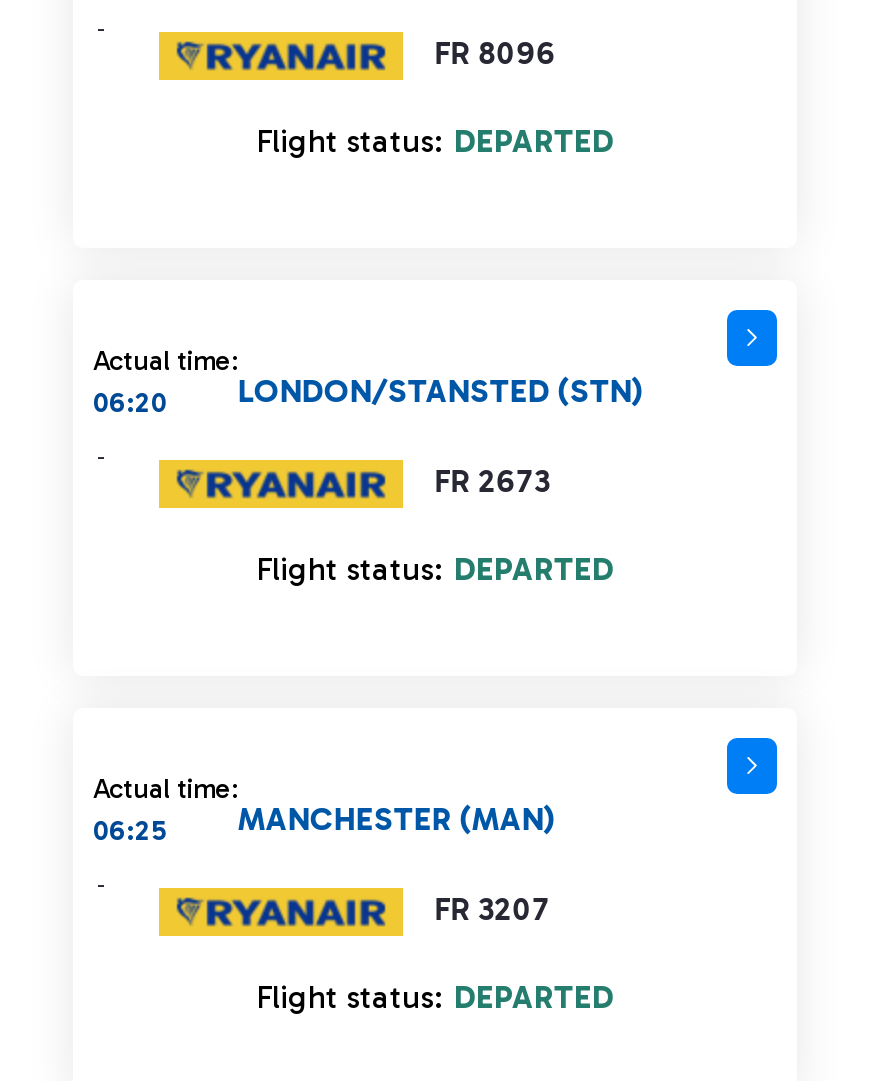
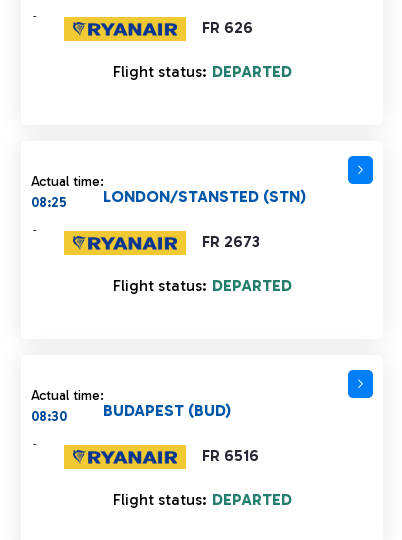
- FR 8096
+ FR 626

- 06:20
+ 08:25

- MANCHESTER (MAN)
+ BUDAPEST (BUD)

- 06:25
+ 08:30

- FR 3207
+ FR 6516
